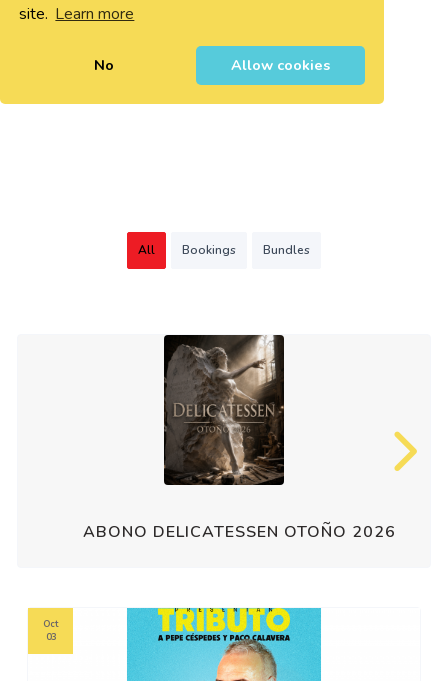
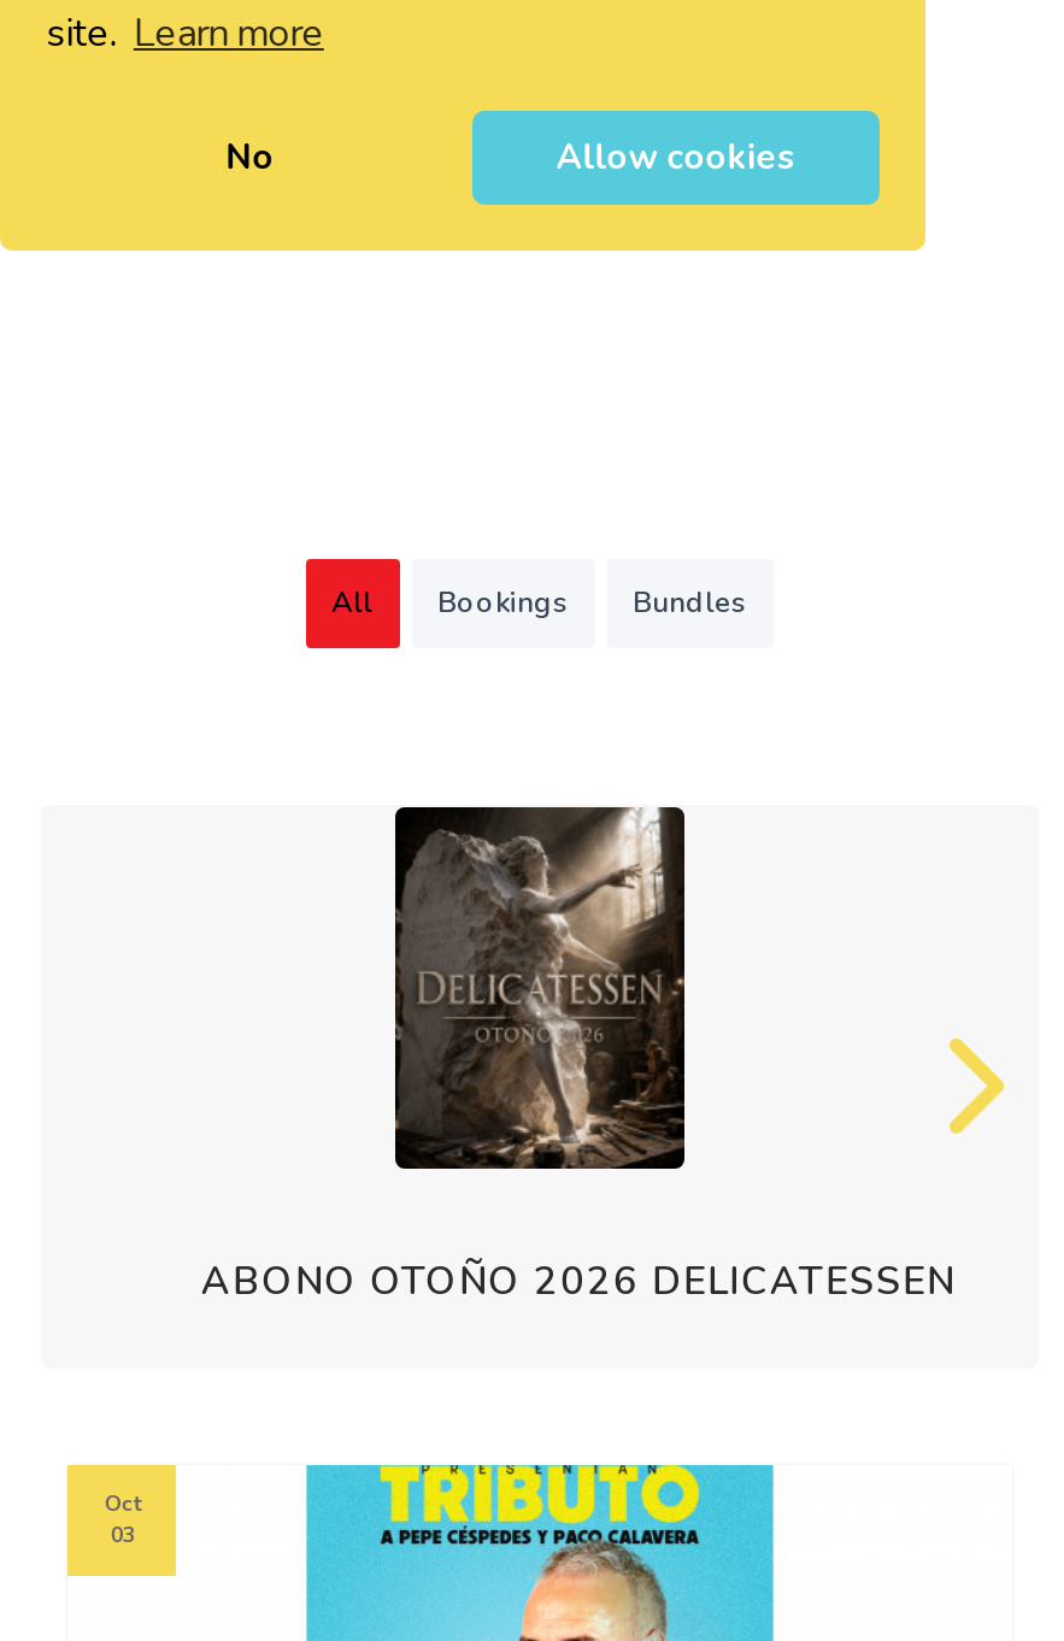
- ABONO DELICATESSEN OTOÑO 2026
+ ABONO OTOÑO 2026 DELICATESSEN
